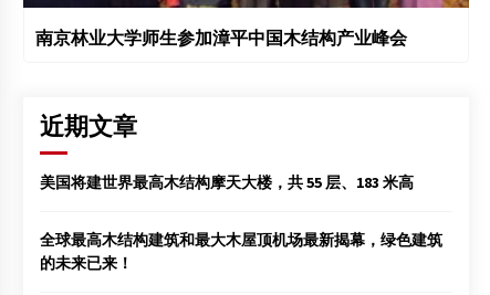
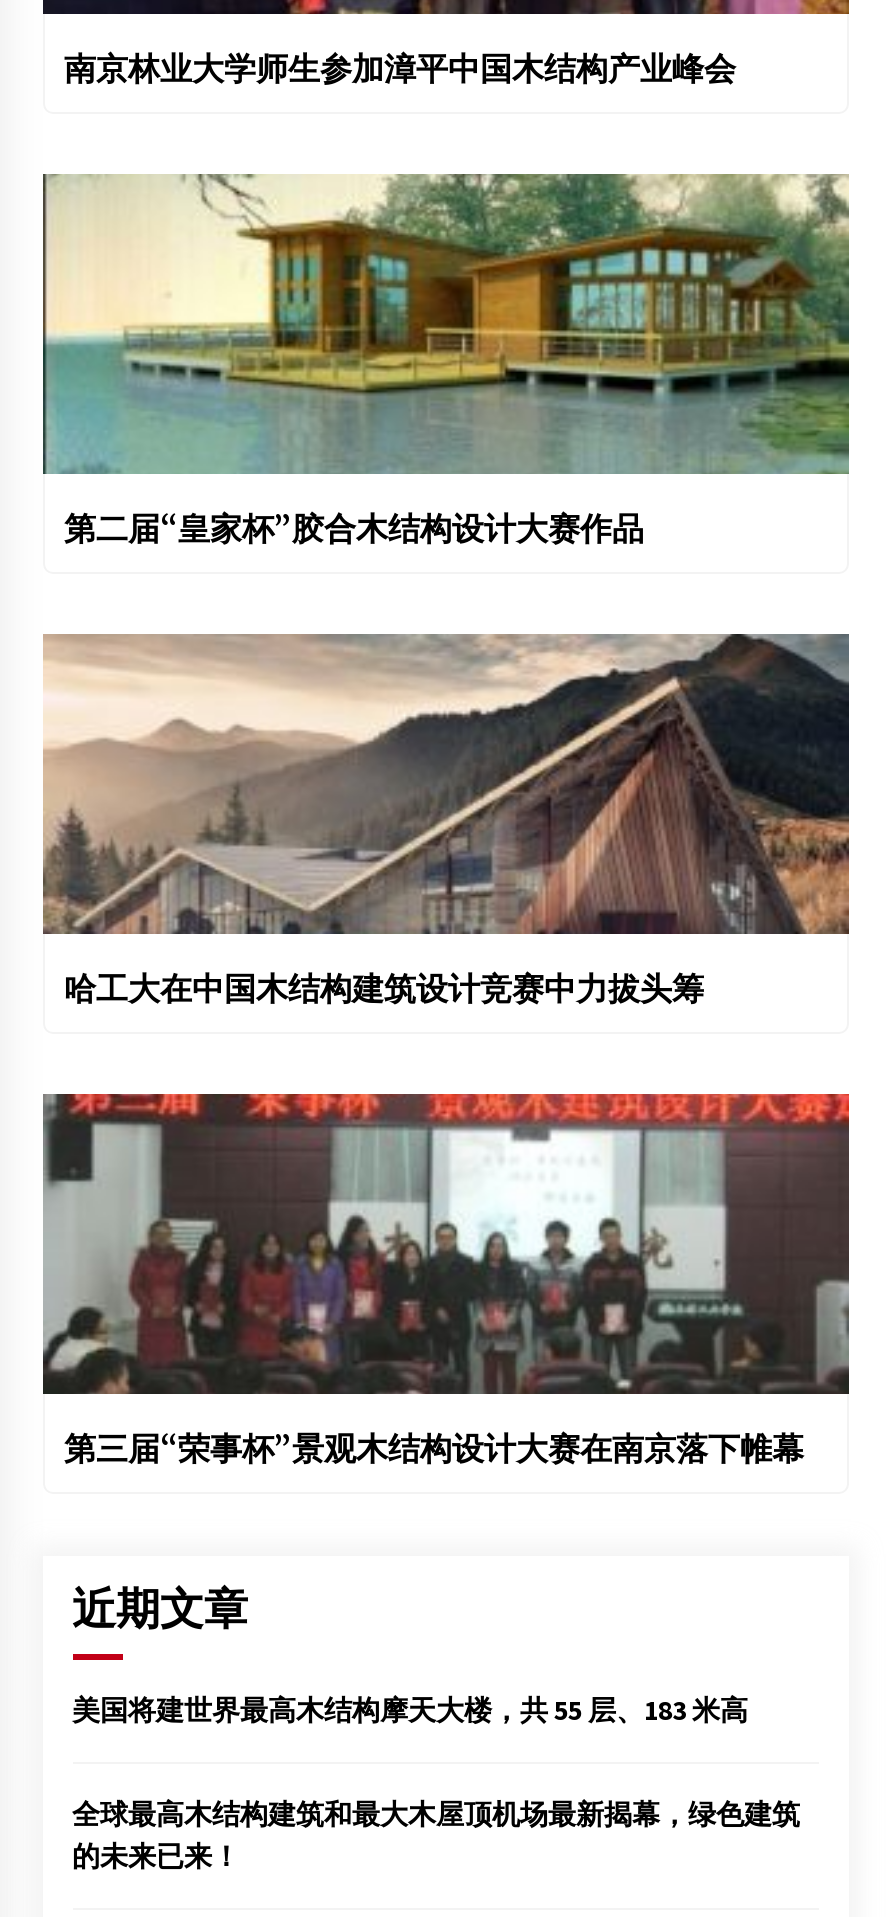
+ [image]
+ 第二届“皇家杯”胶合木结构设计大赛作品

+ [image]
+ 哈工大在中国木结构建筑设计竞赛中力拔头筹

+ [image]
+ 第三届“荣事杯”景观木结构设计大赛在南京落下帷幕
